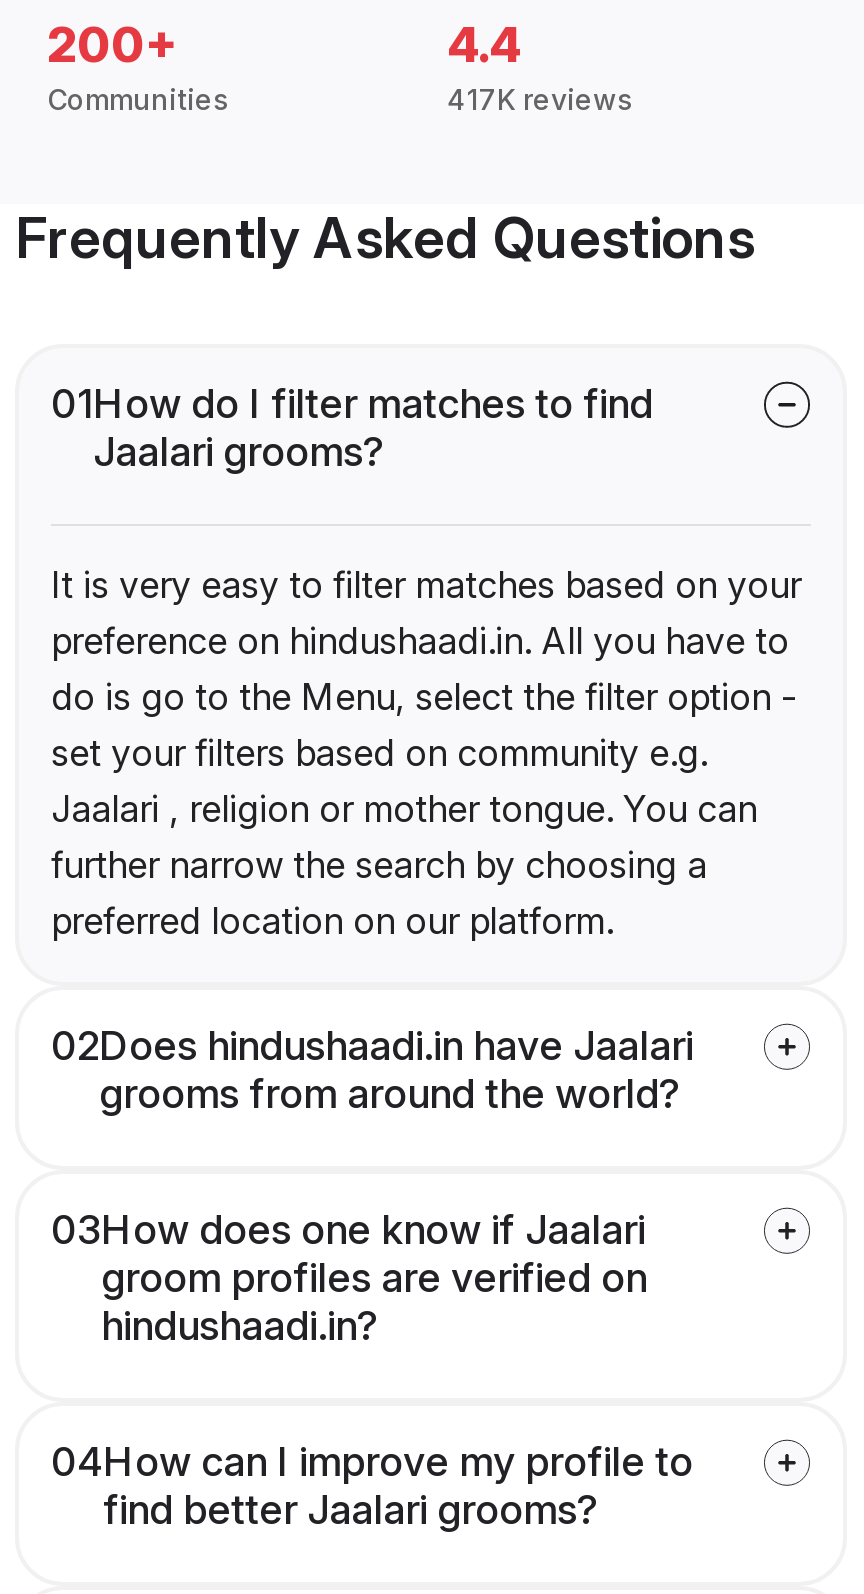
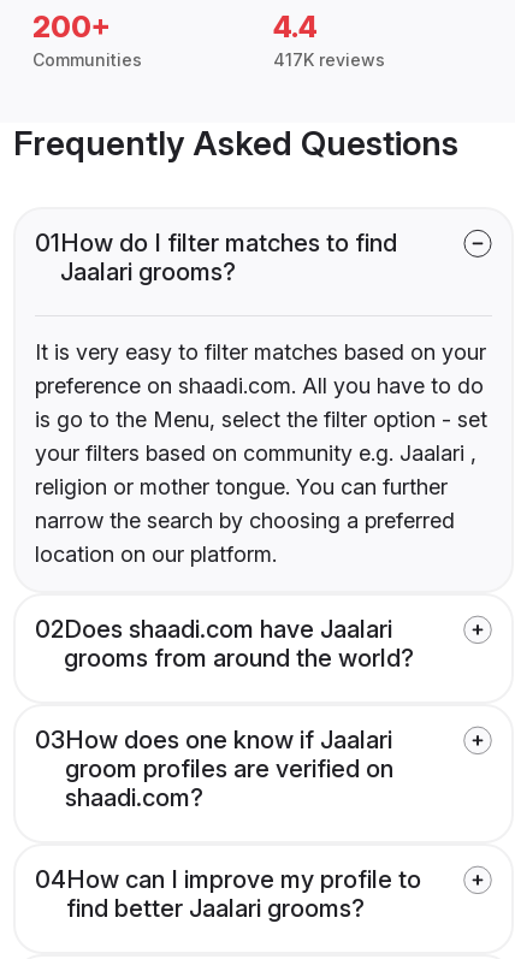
- preference on hindushaadi.in. All you have to
- do is go to the Menu, select the filter option -
- set your filters based on community e.g.
- Jaalari , religion or mother tongue. You can
- further narrow the search by choosing a
- preferred location on our platform.
+ preference on shaadi.com. All you have to do
+ is go to the Menu, select the filter option - set
+ your filters based on community e.g. Jaalari ,
+ religion or mother tongue. You can further
+ narrow the search by choosing a preferred
+ location on our platform.

- 02Does hindushaadi.in have Jaalari
+ 02Does shaadi.com have Jaalari

- hindushaadi.in?
+ shaadi.com?
